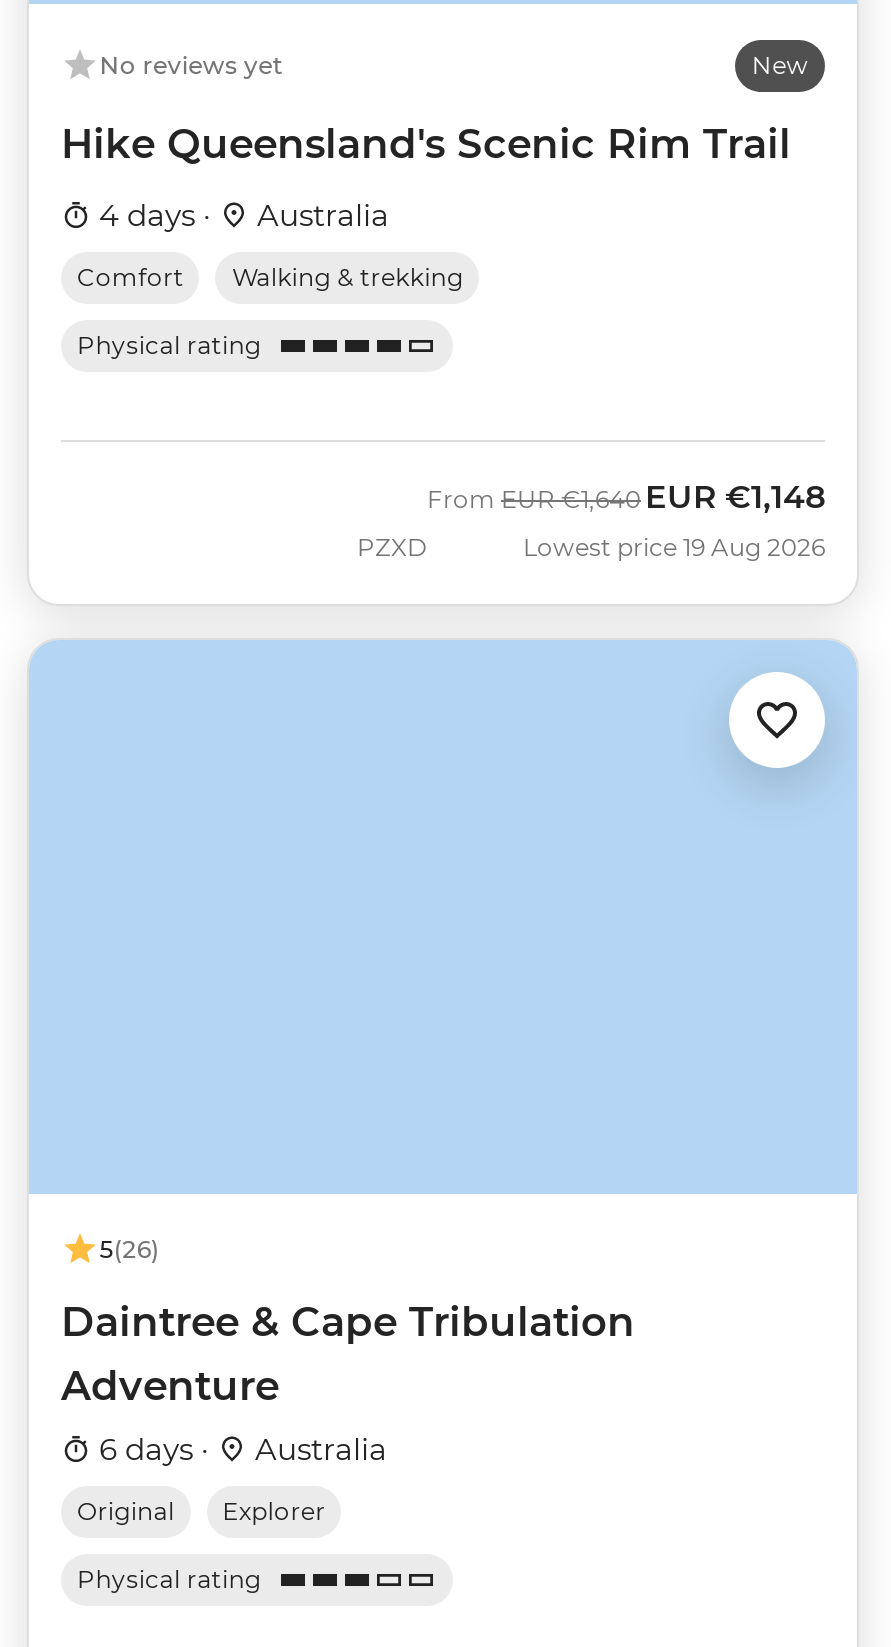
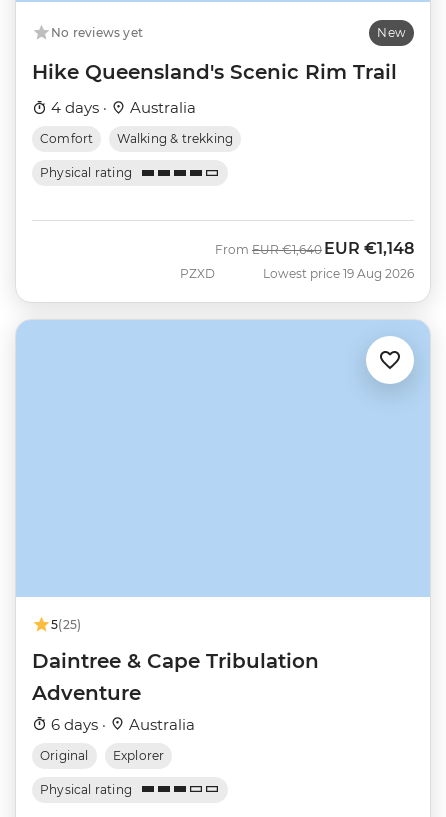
- 5(26)
+ 5(25)
